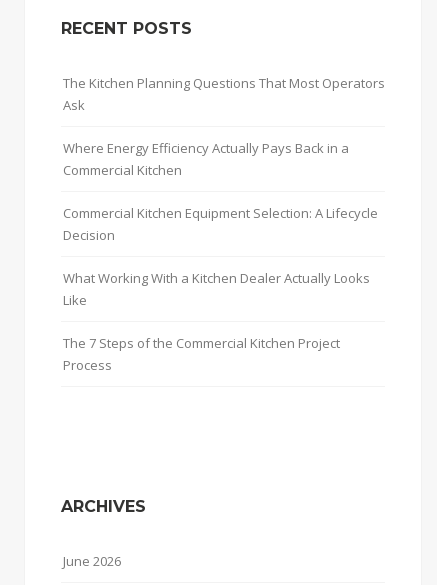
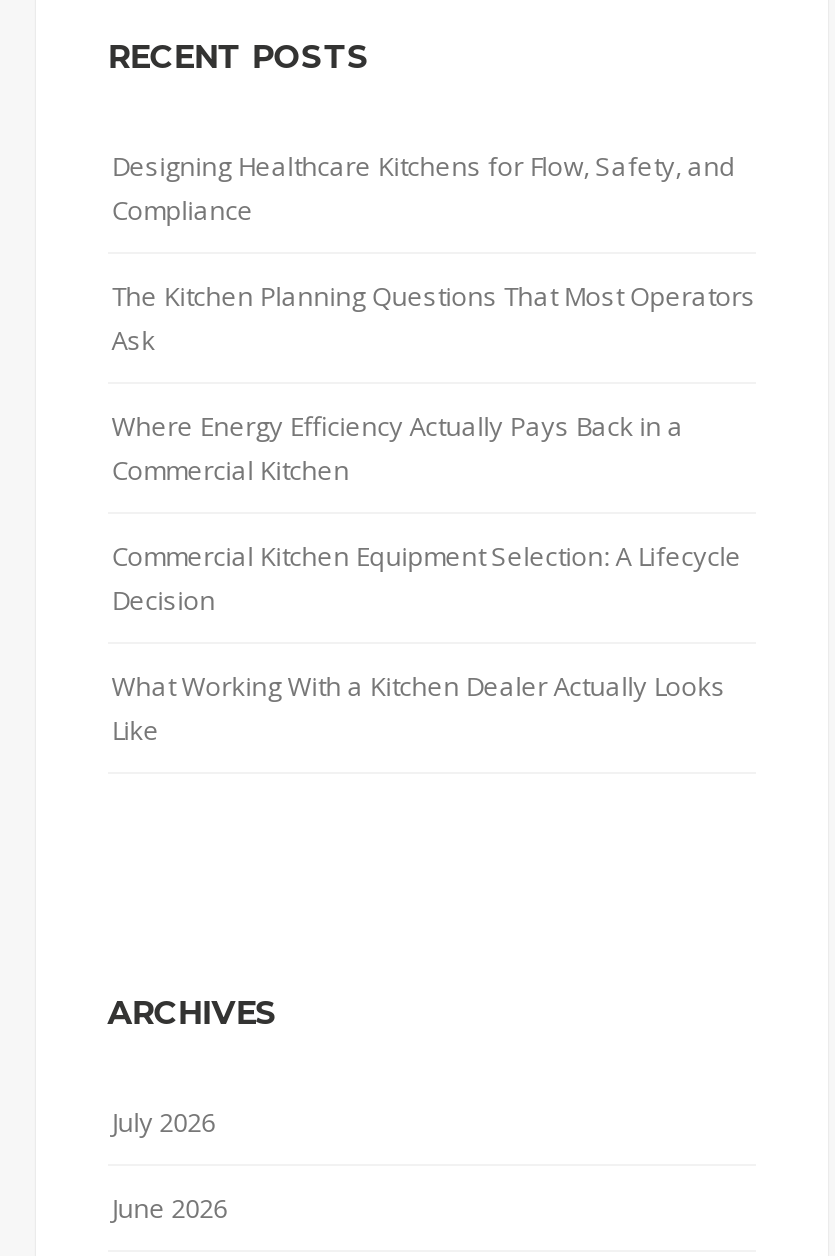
+ Designing Healthcare Kitchens for Flow, Safety, and
+ Compliance

moved down: The Kitchen Planning Questions That Most Operators | Ask | Where Energy Efficiency Actually Pays Back in a | Commercial Kitchen | Commercial Kitchen Equipment Selection: A Lifecycle | Decision | What Working With a Kitchen Dealer Actually Looks | Like

- The 7 Steps of the Commercial Kitchen Project
- Process

+ July 2026
